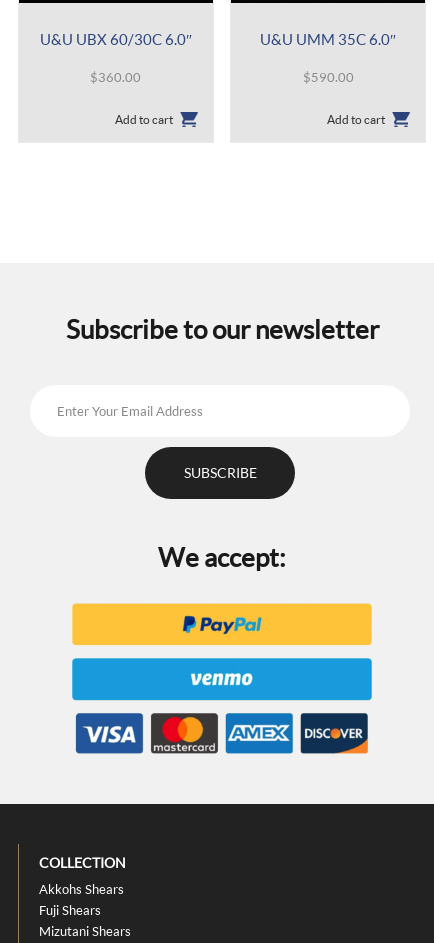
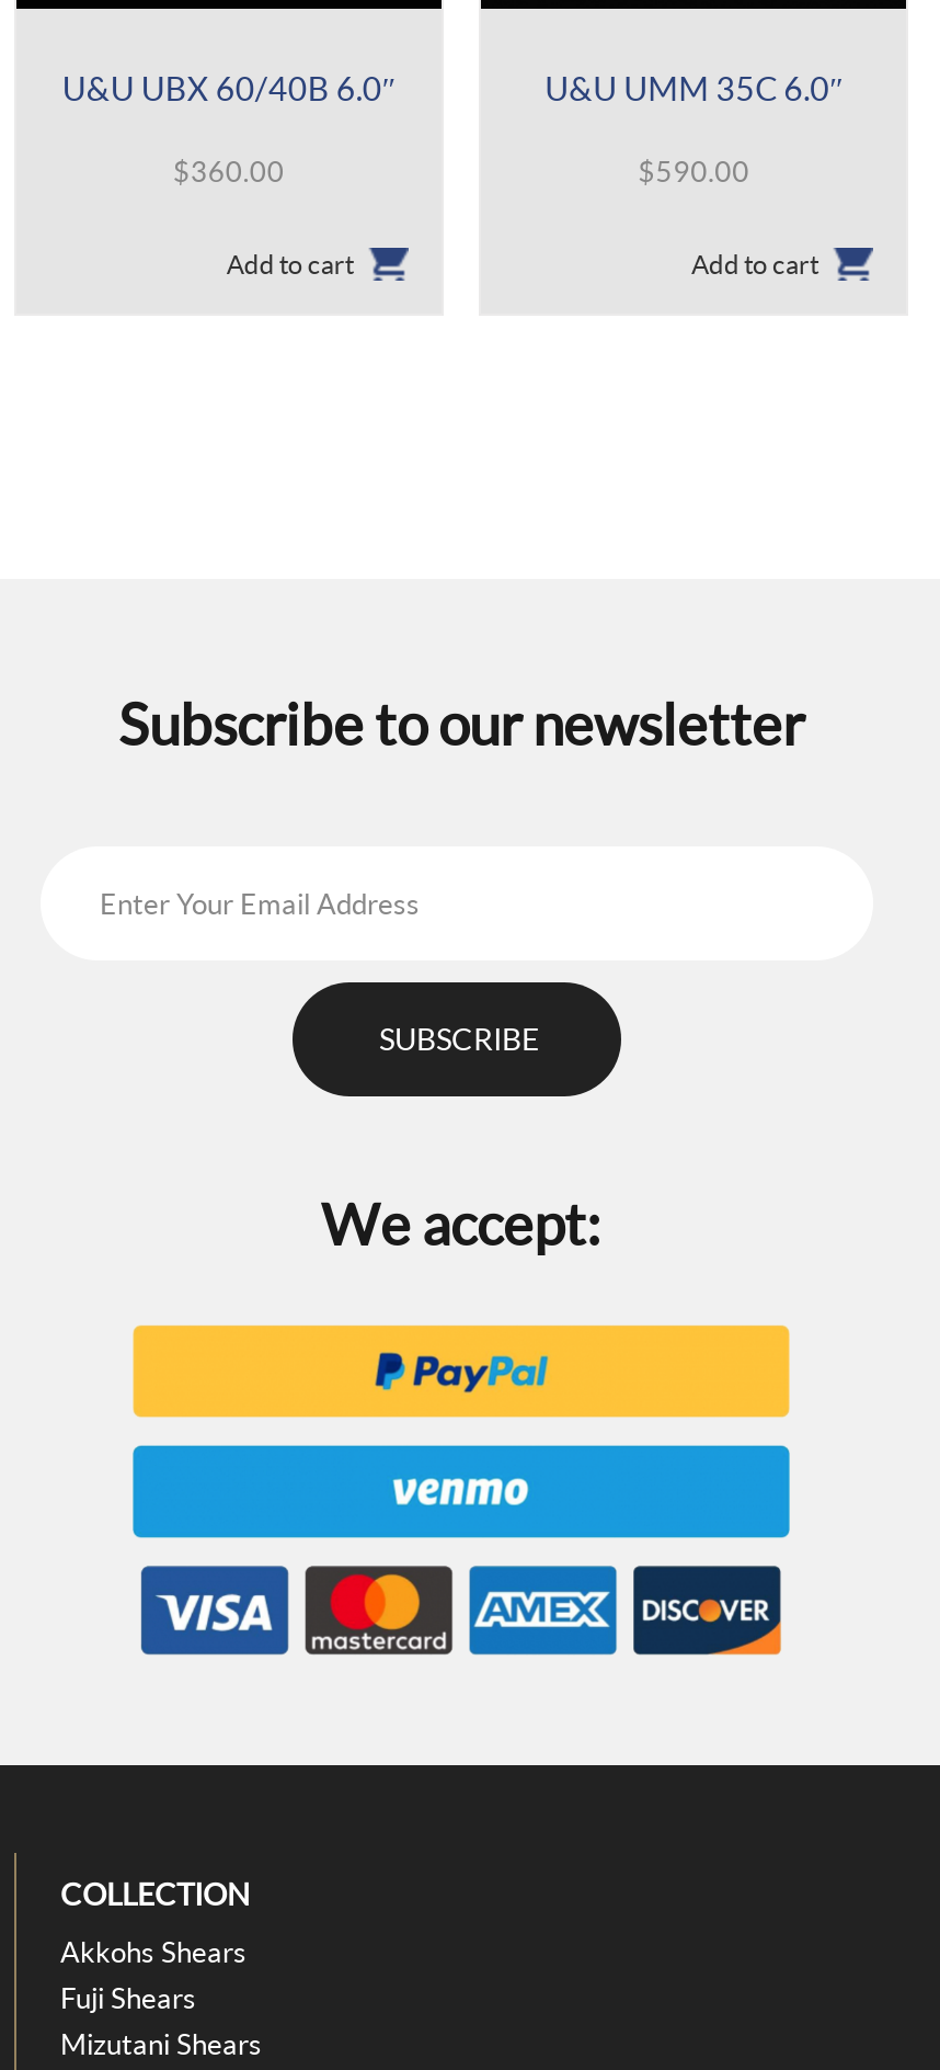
- U&U UBX 60/30C 6.0″
+ U&U UBX 60/40B 6.0″
